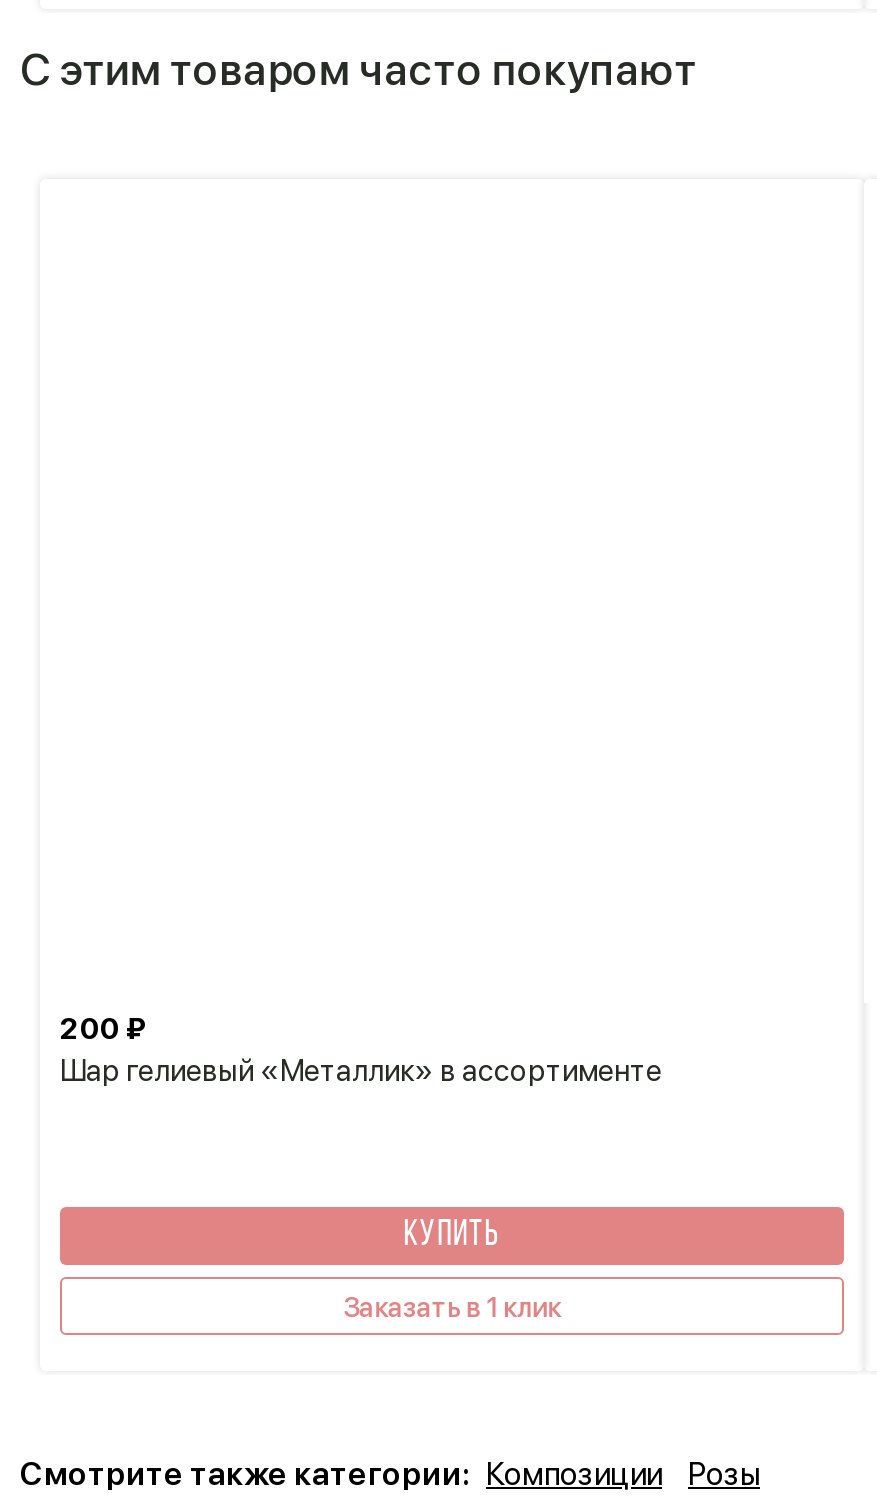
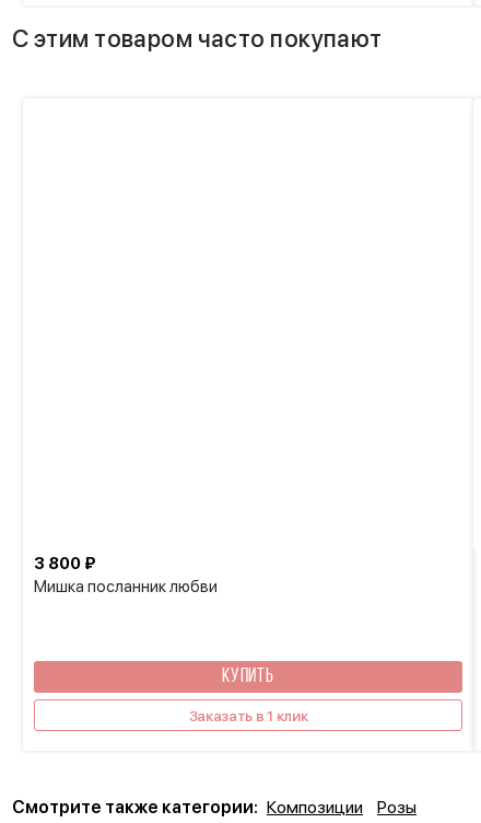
- 200 ₽
+ 3 800 ₽

- Шар гелиевый «Металлик» в ассортименте
+ Мишка посланник любви
